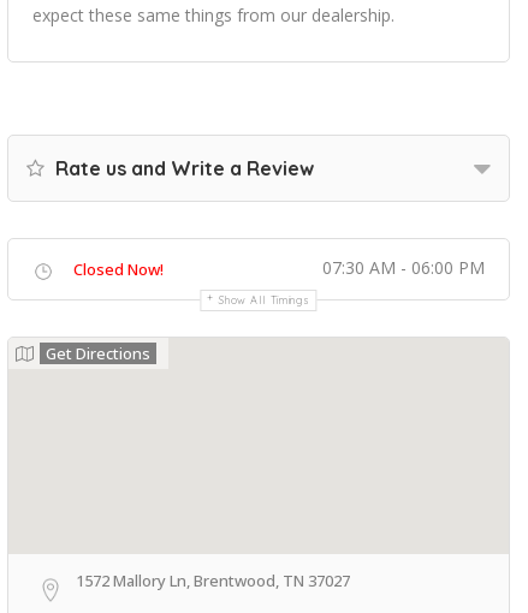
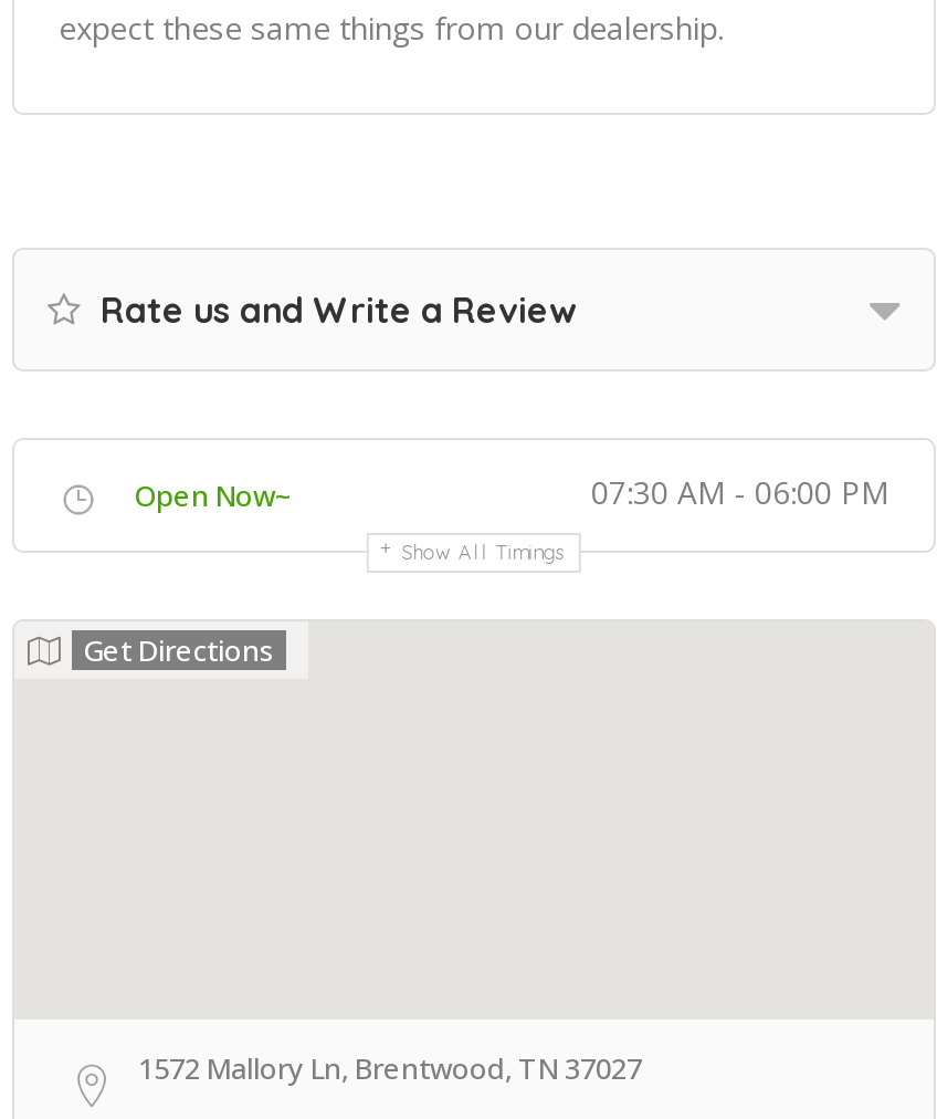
- Closed Now!
+ Open Now~
